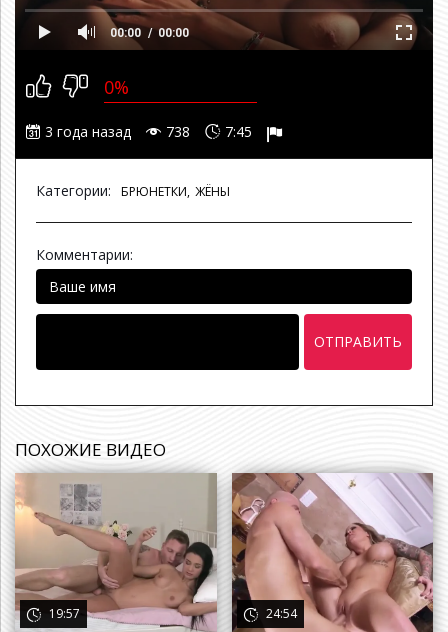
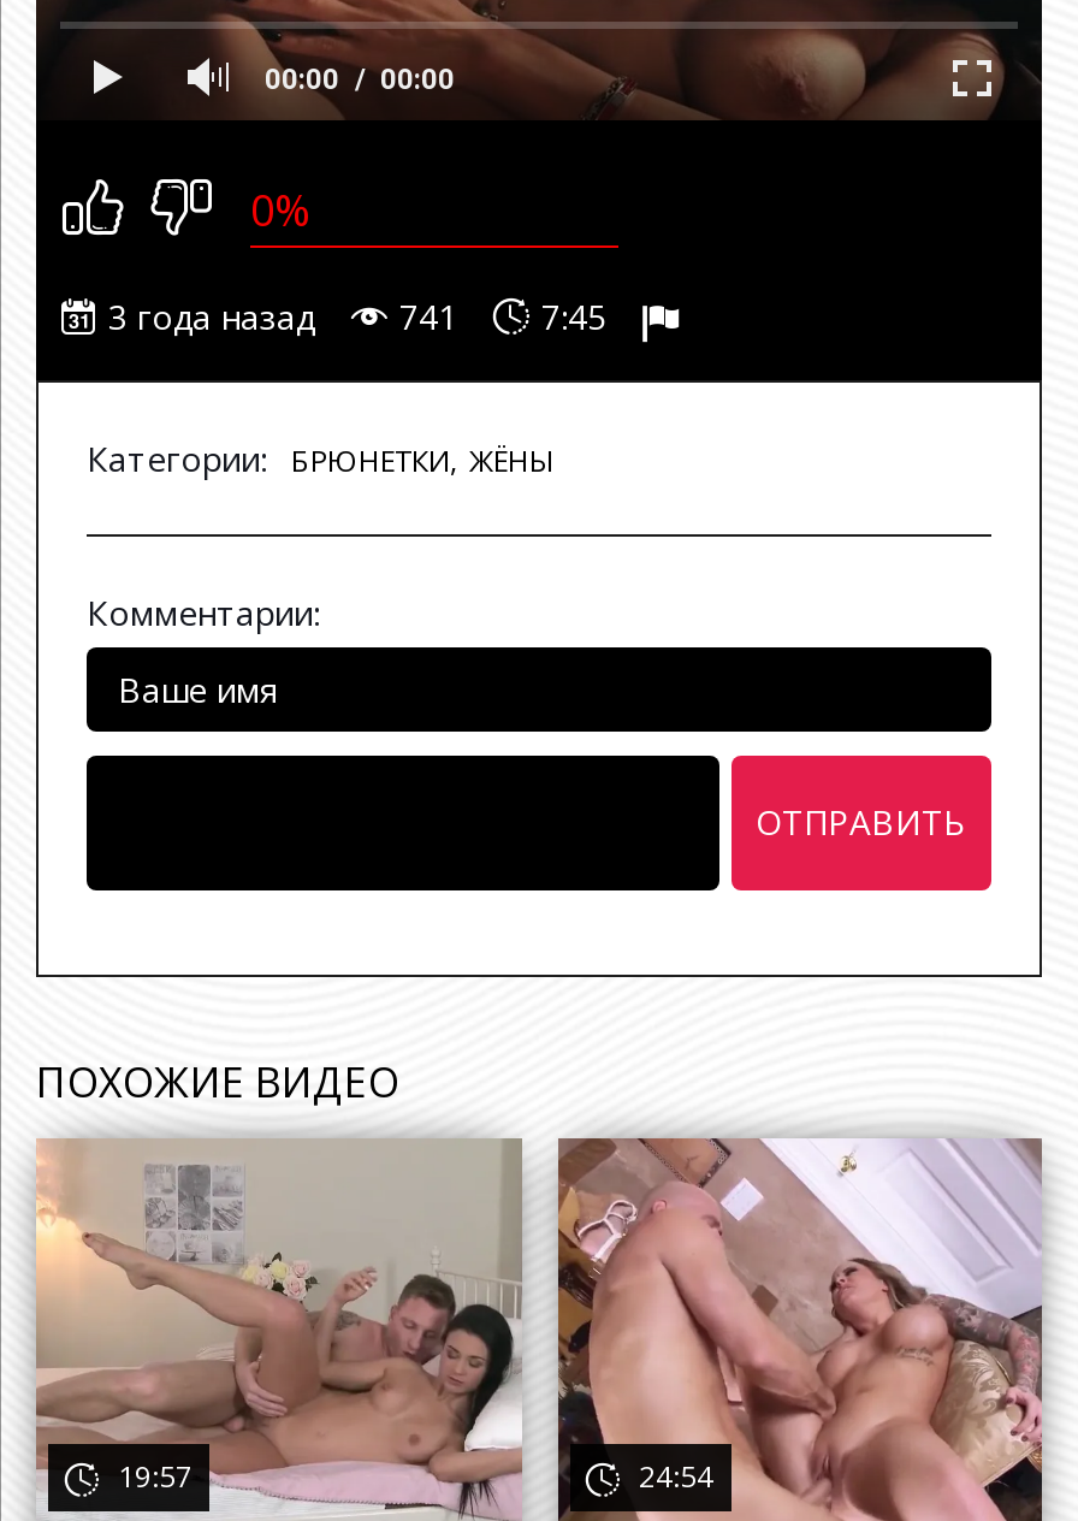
- 738
+ 741
